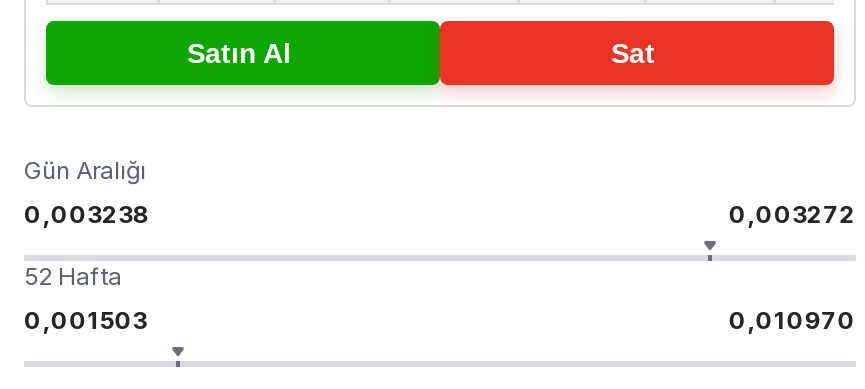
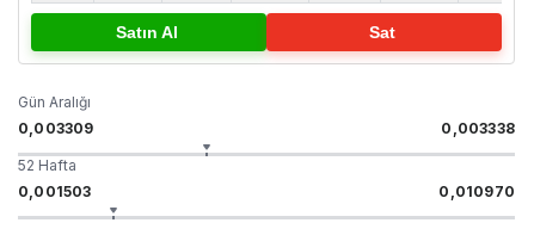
- 0,003238
+ 0,003309

- 0,003272
+ 0,003338
